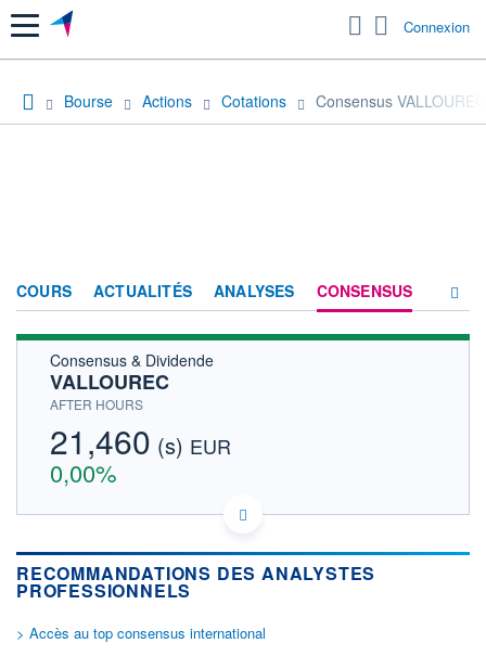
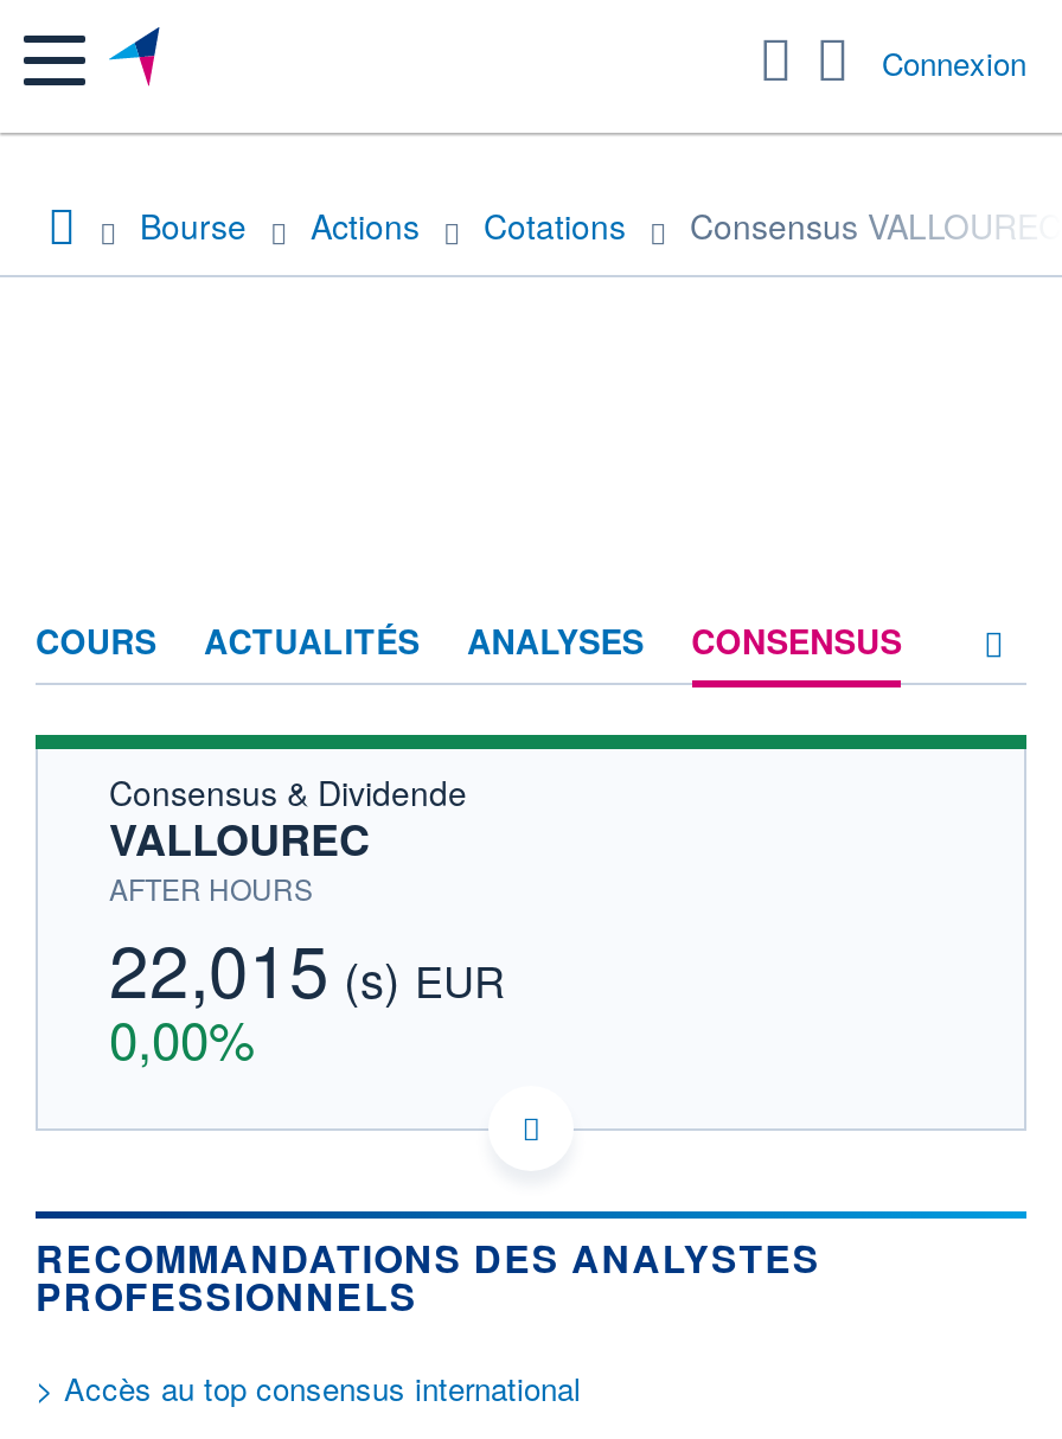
- 21,460 (s) EUR
+ 22,015 (s) EUR
